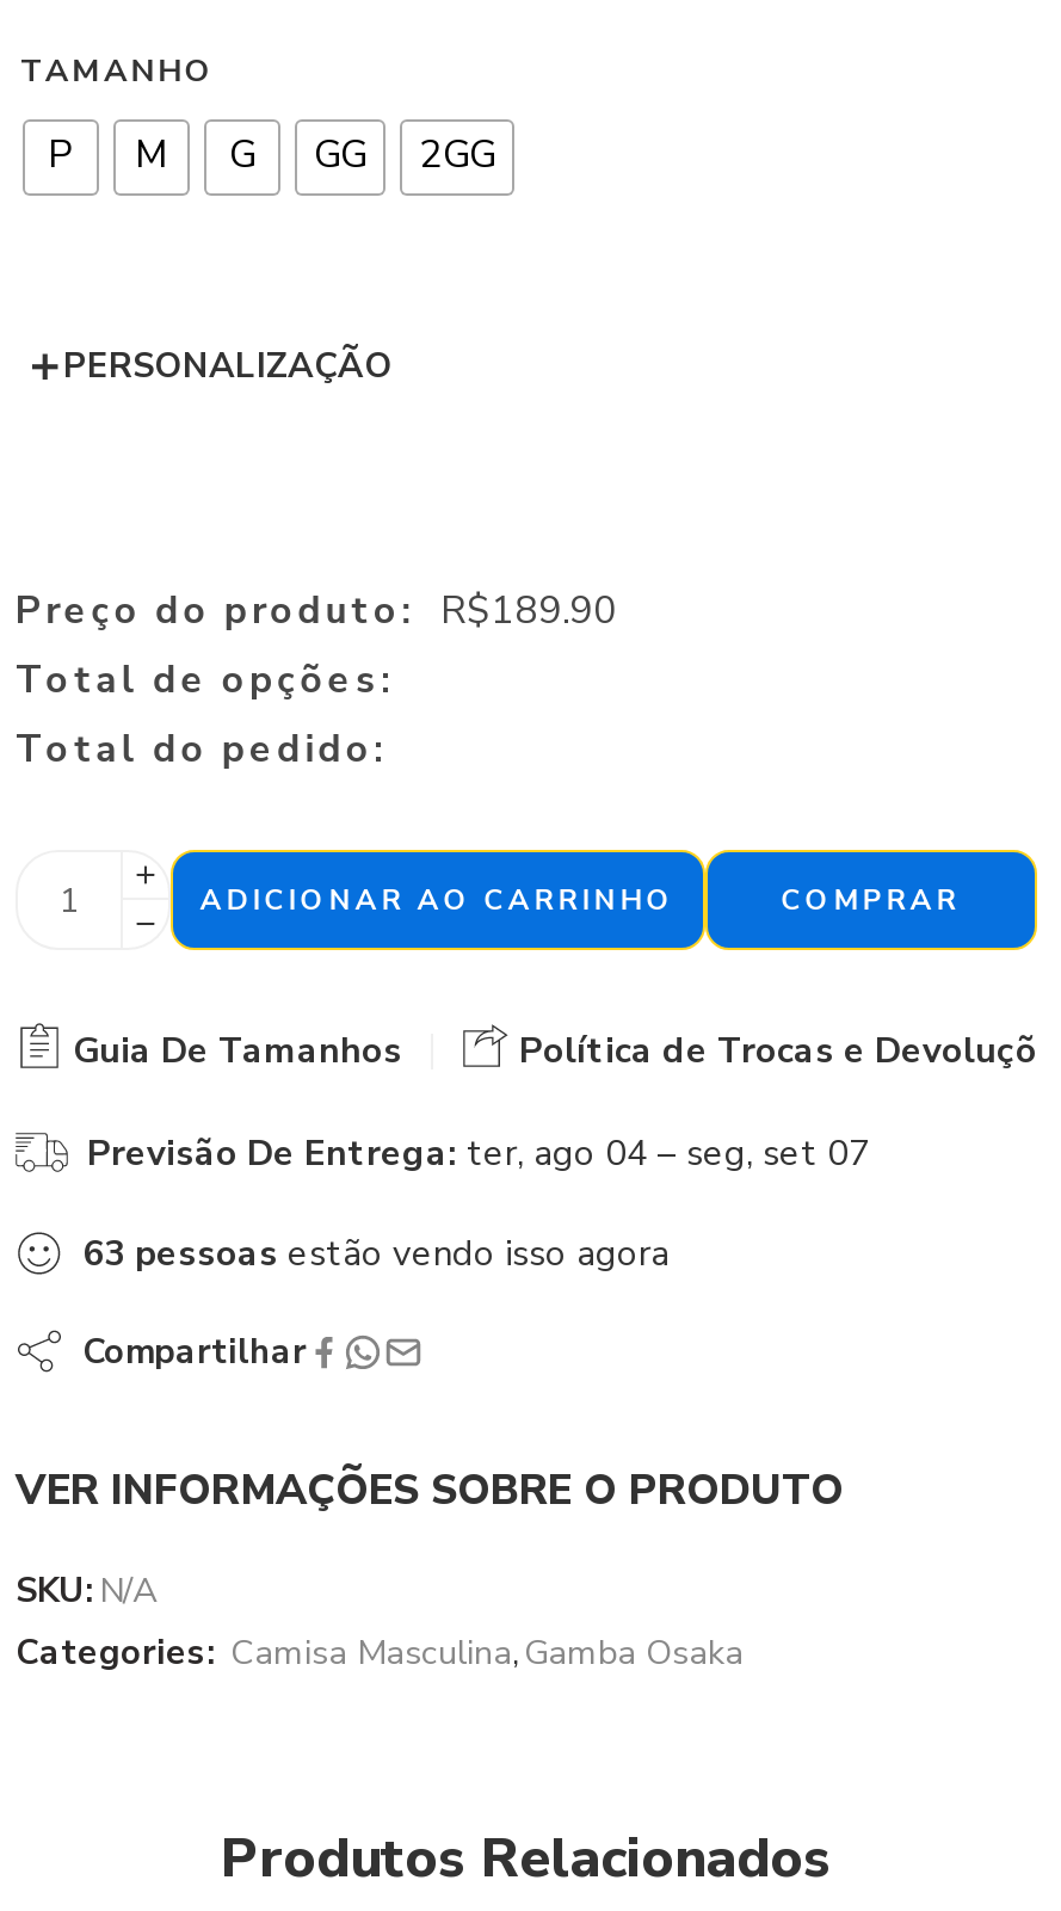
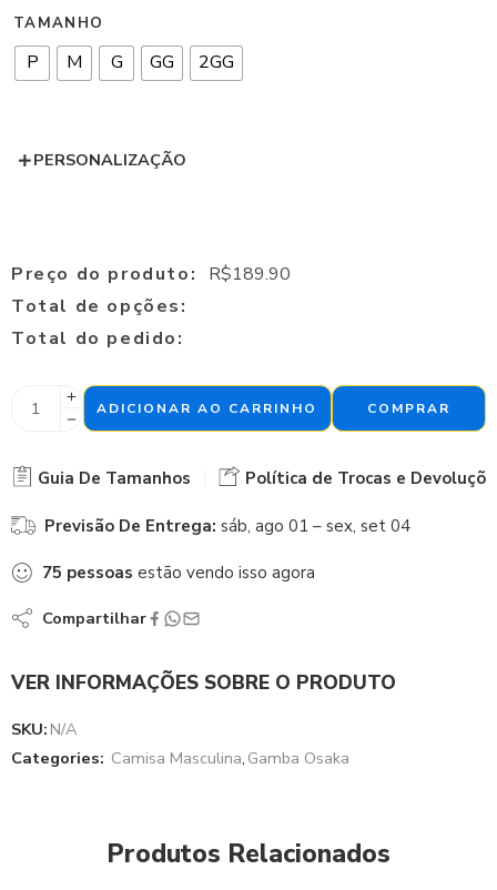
- Previsão De Entrega: ter, ago 04 – seg, set 07
+ Previsão De Entrega: sáb, ago 01 – sex, set 04

- 63 pessoas estão vendo isso agora
+ 75 pessoas estão vendo isso agora
